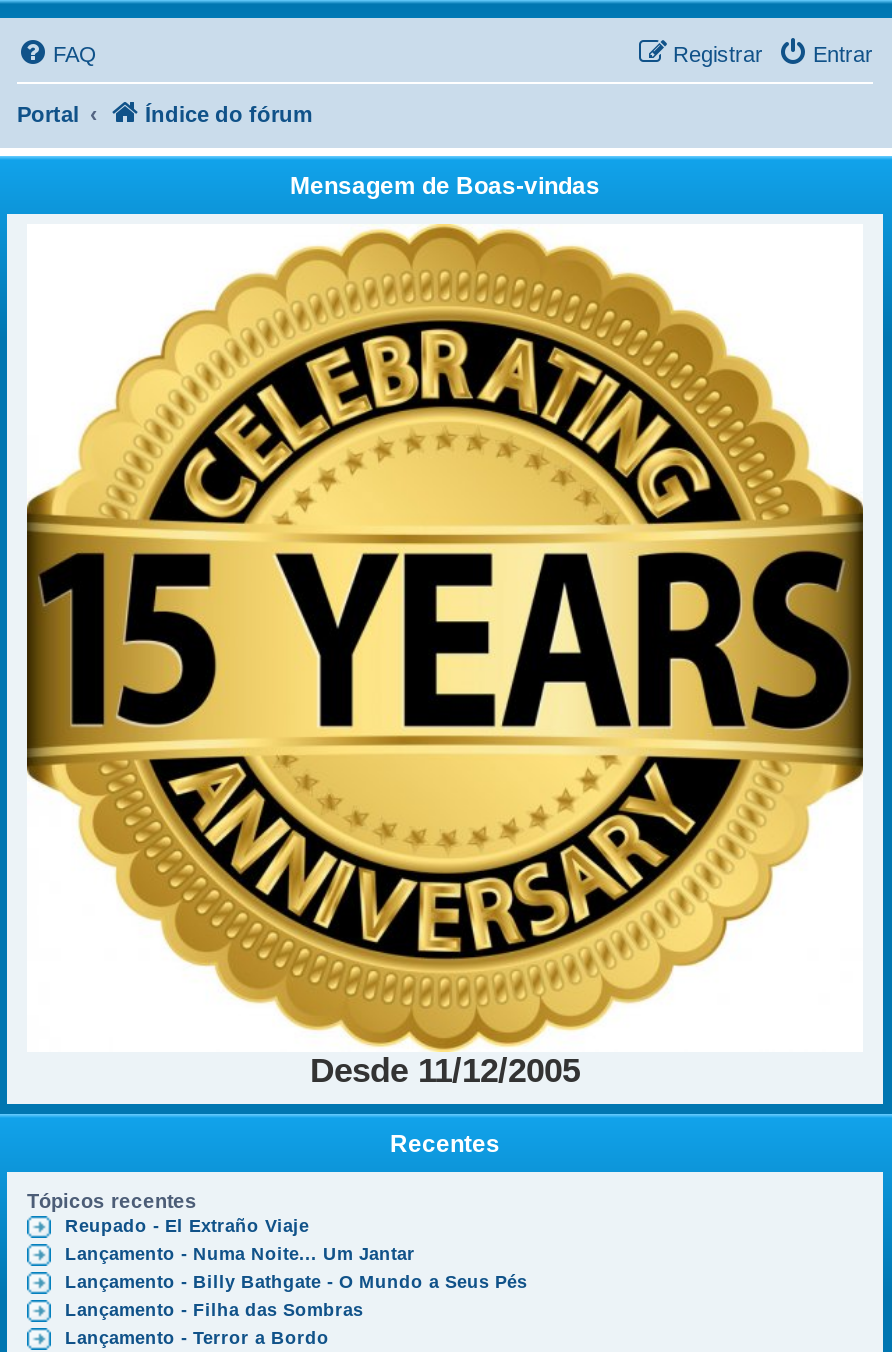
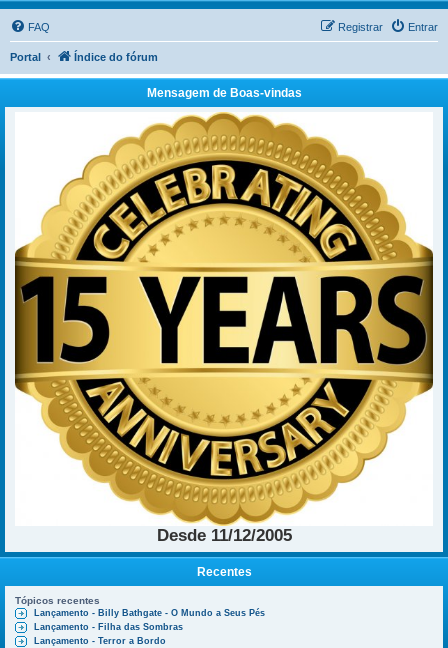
- Reupado - El Extraño Viaje
- Lançamento - Numa Noite... Um Jantar
